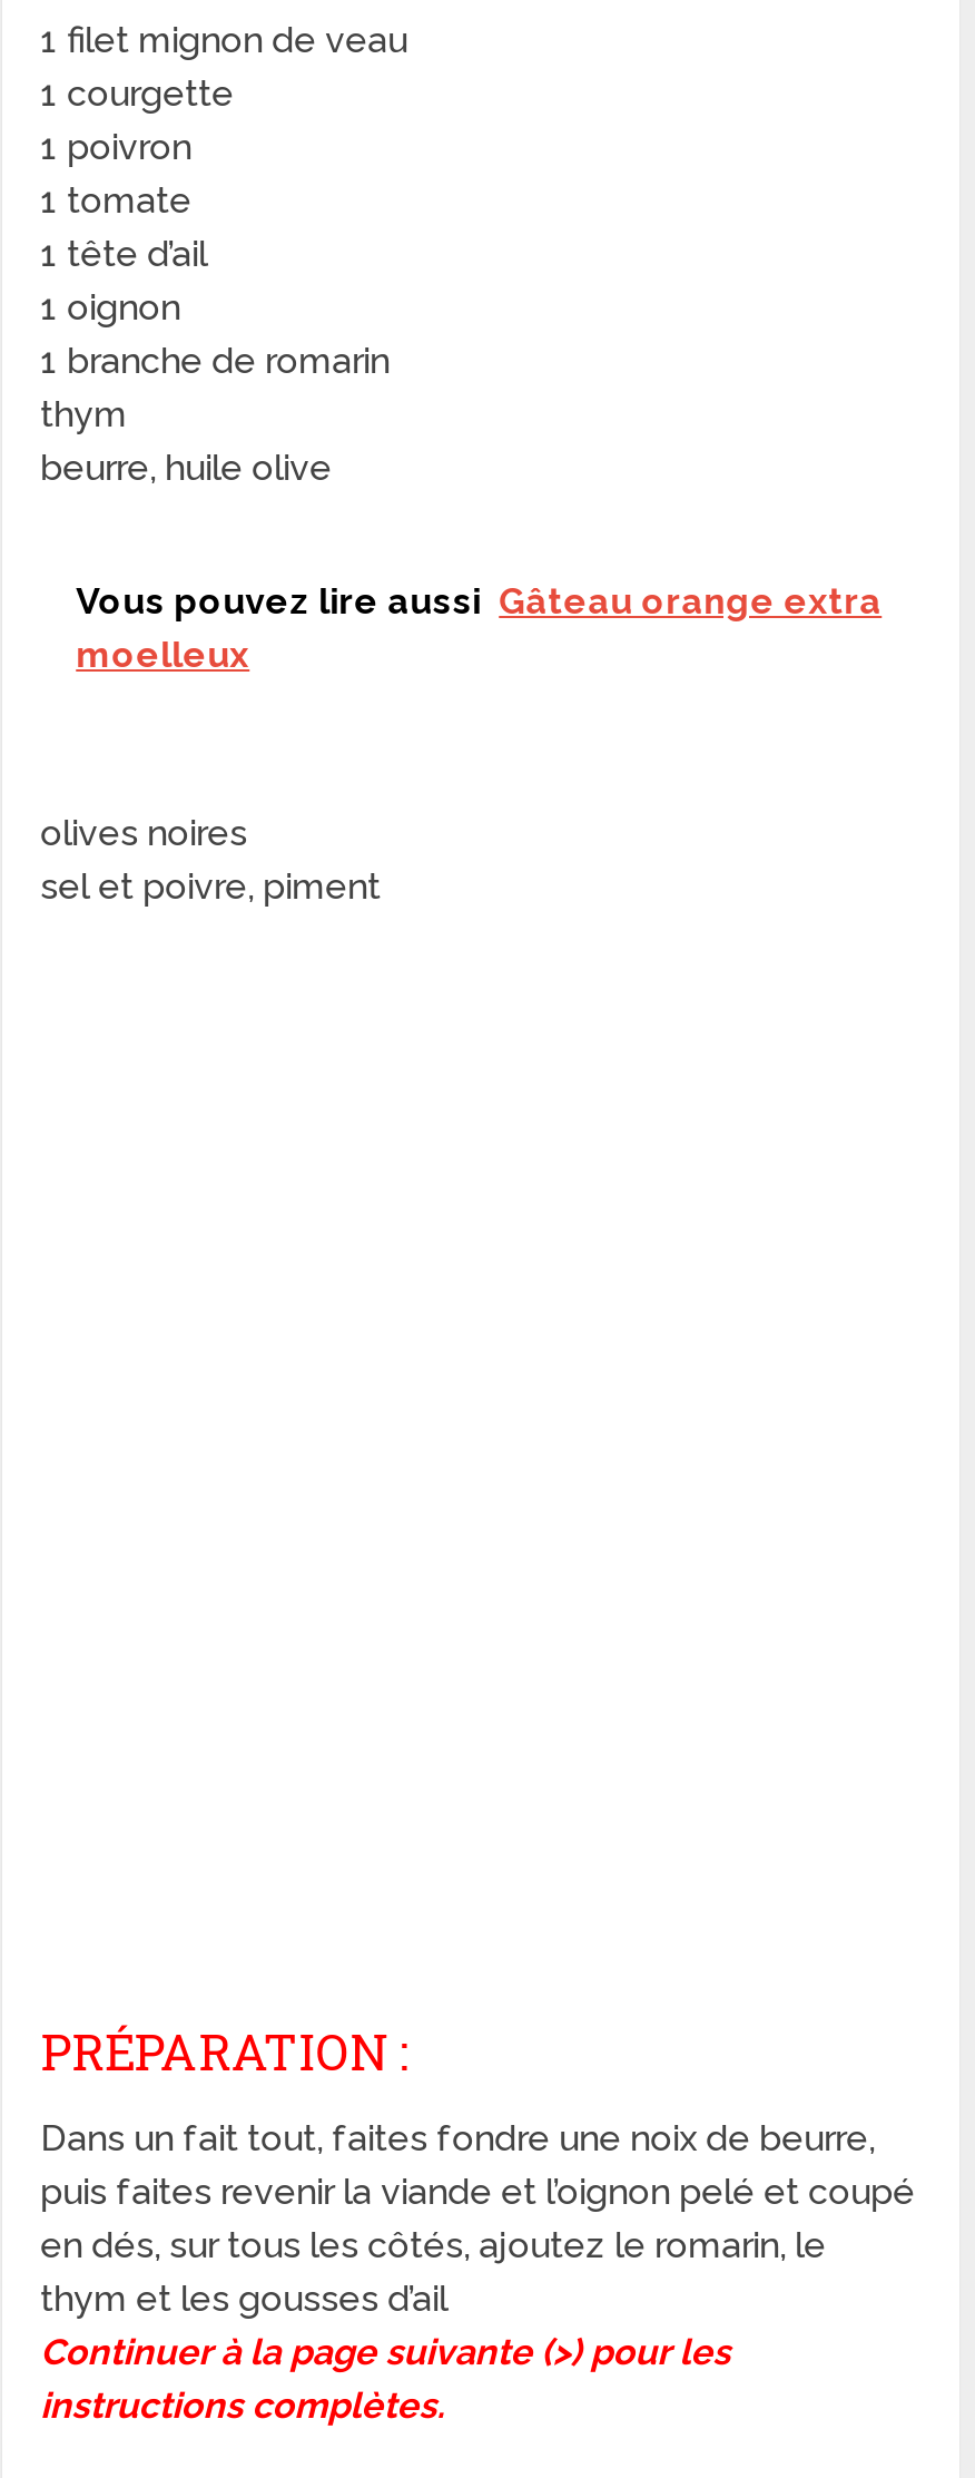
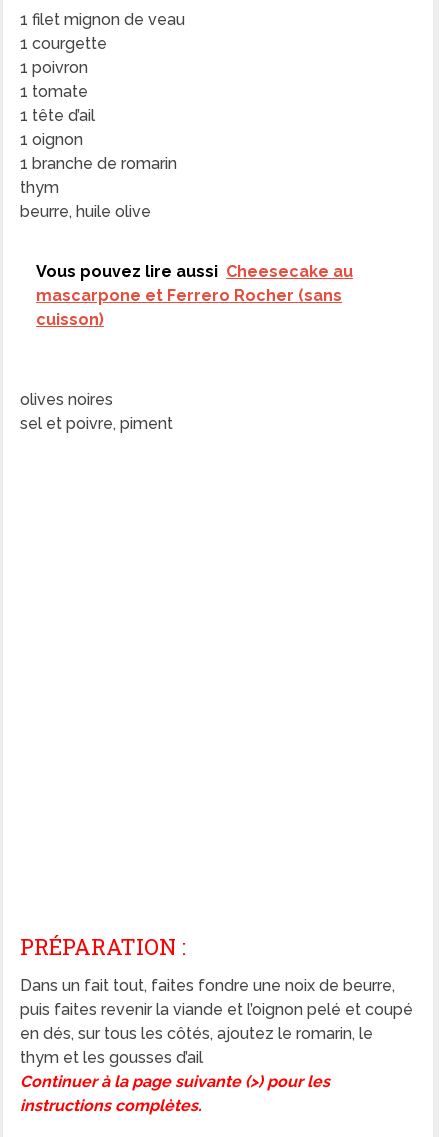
- Vous pouvez lire aussi Gâteau orange extra
- moelleux
+ Vous pouvez lire aussi Cheesecake au
+ mascarpone et Ferrero Rocher (sans
+ cuisson)
